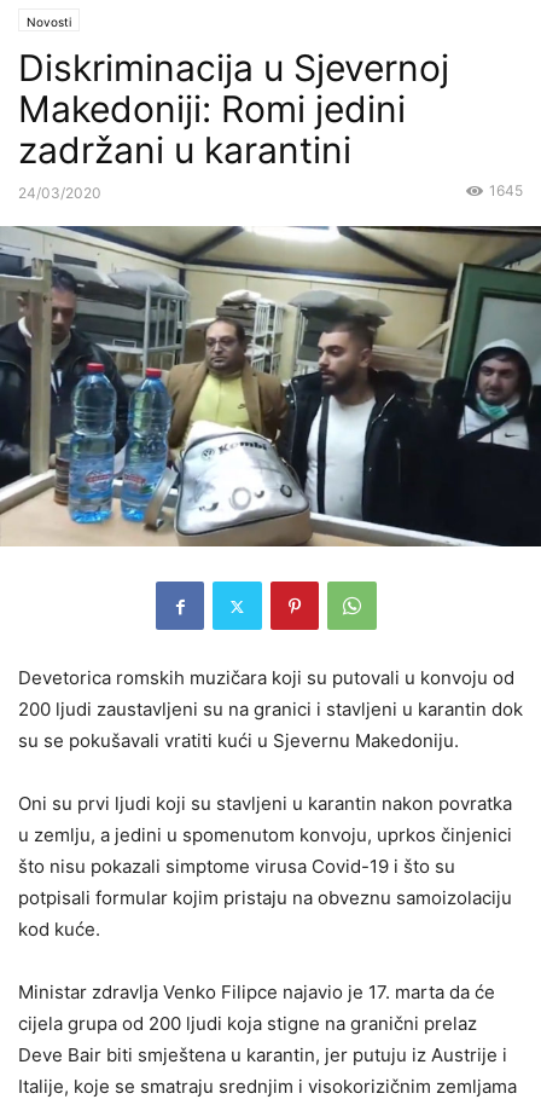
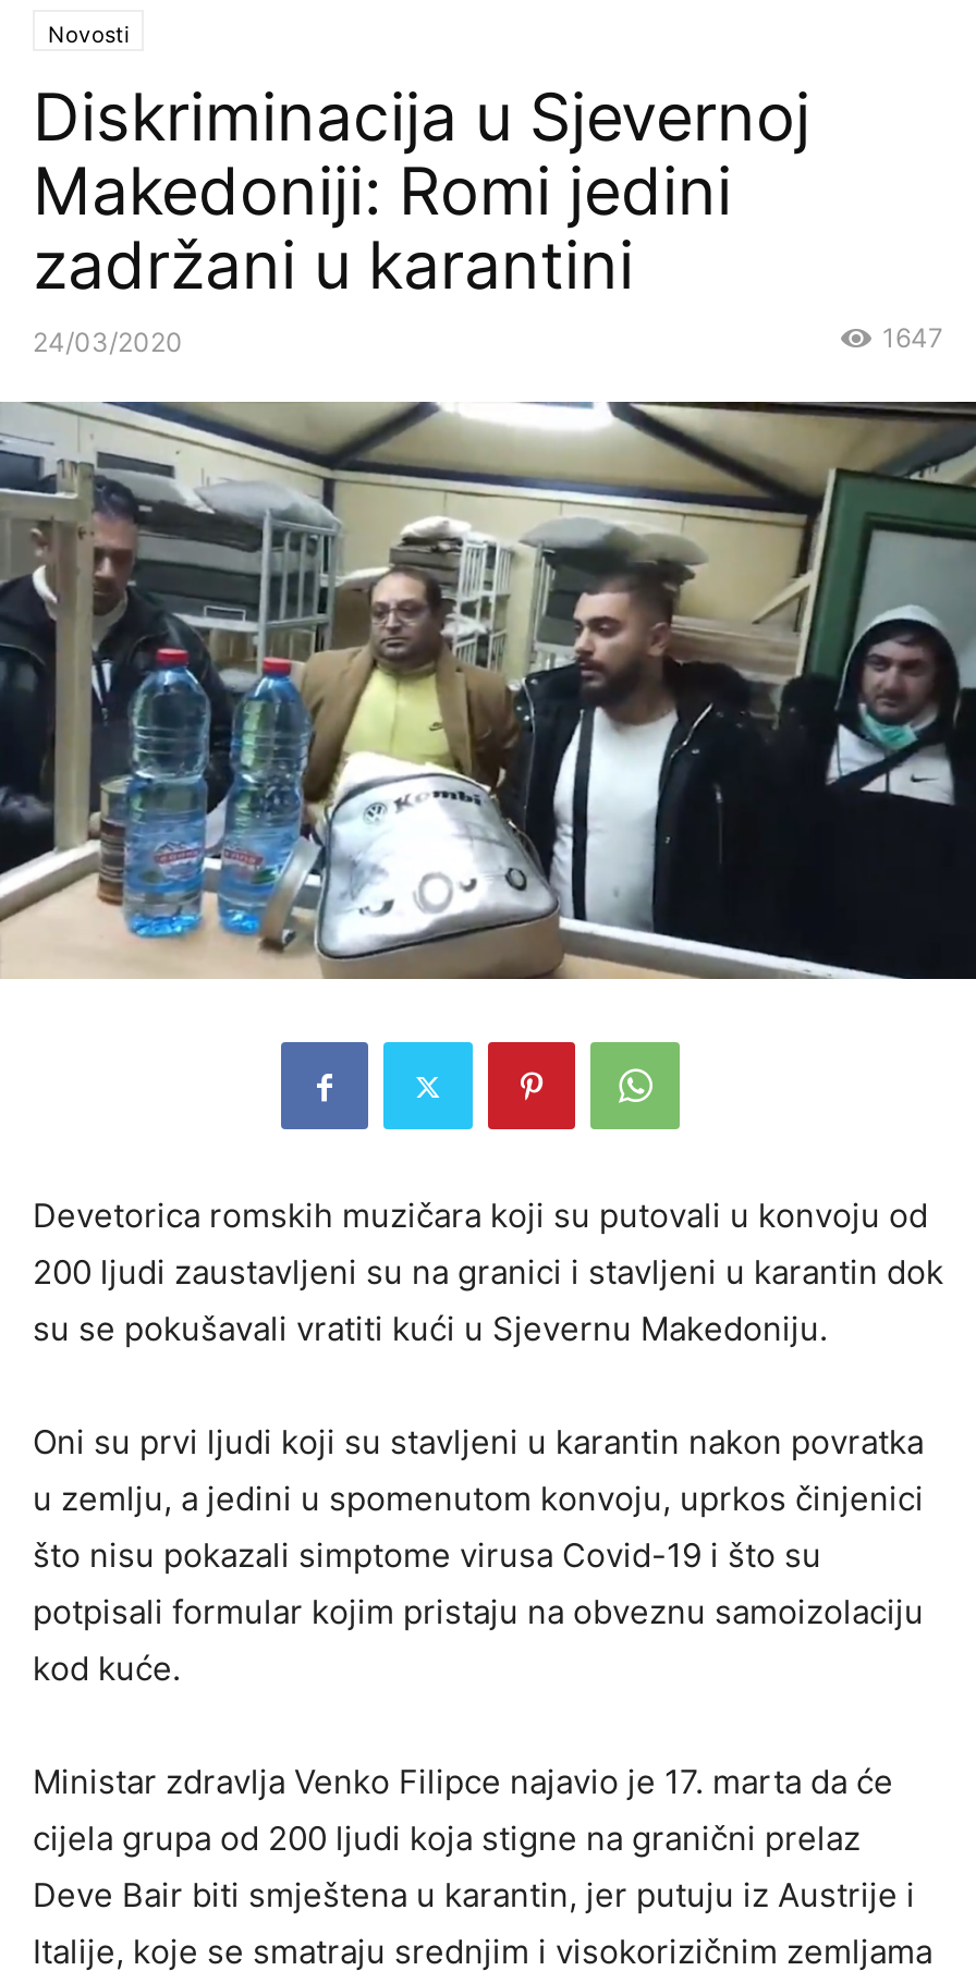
- 1645
+ 1647
